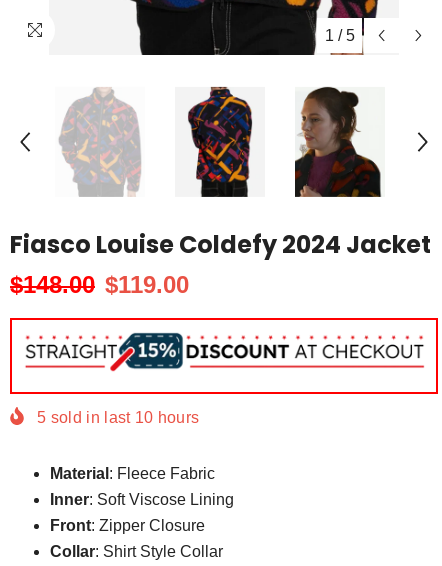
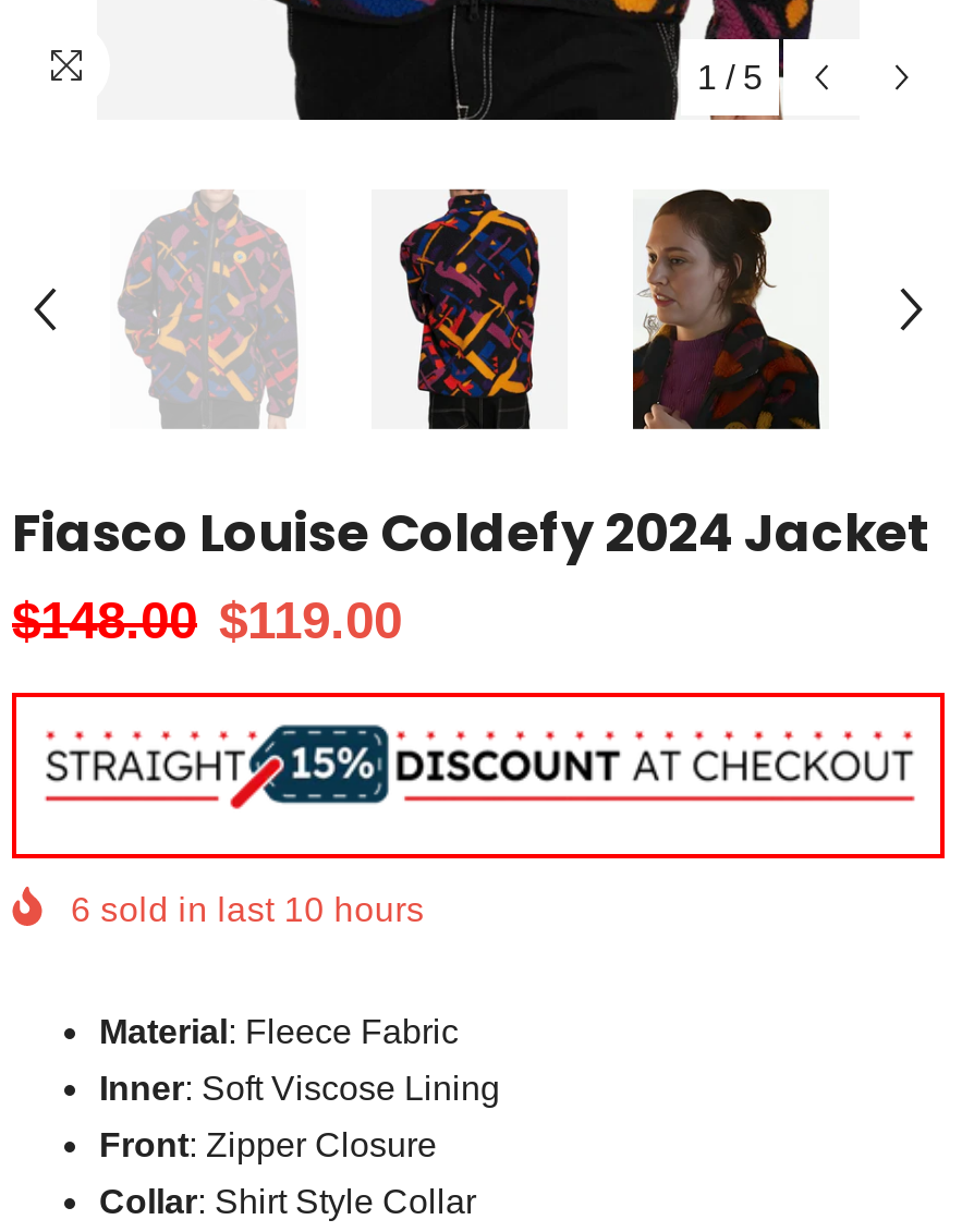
- 5 sold in last 10 hours
+ 6 sold in last 10 hours
